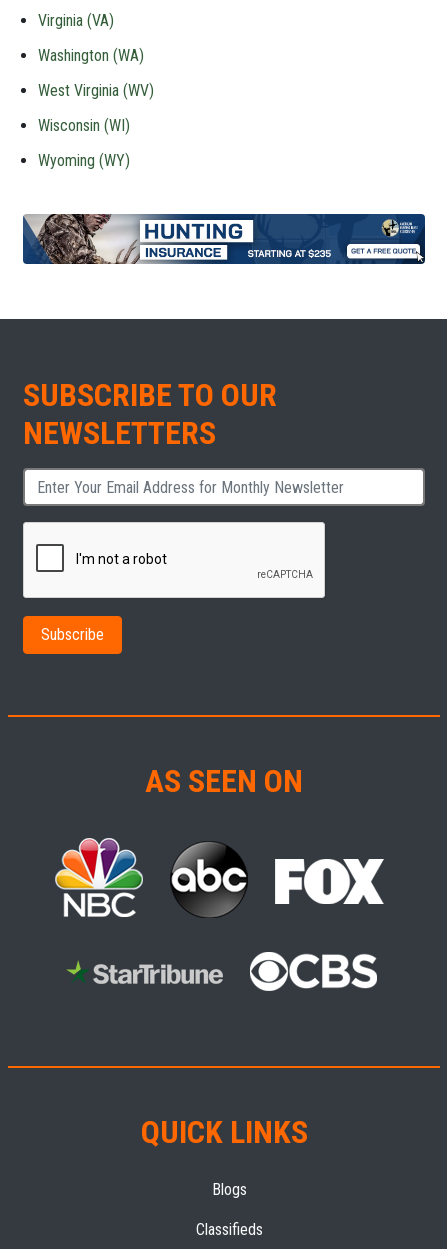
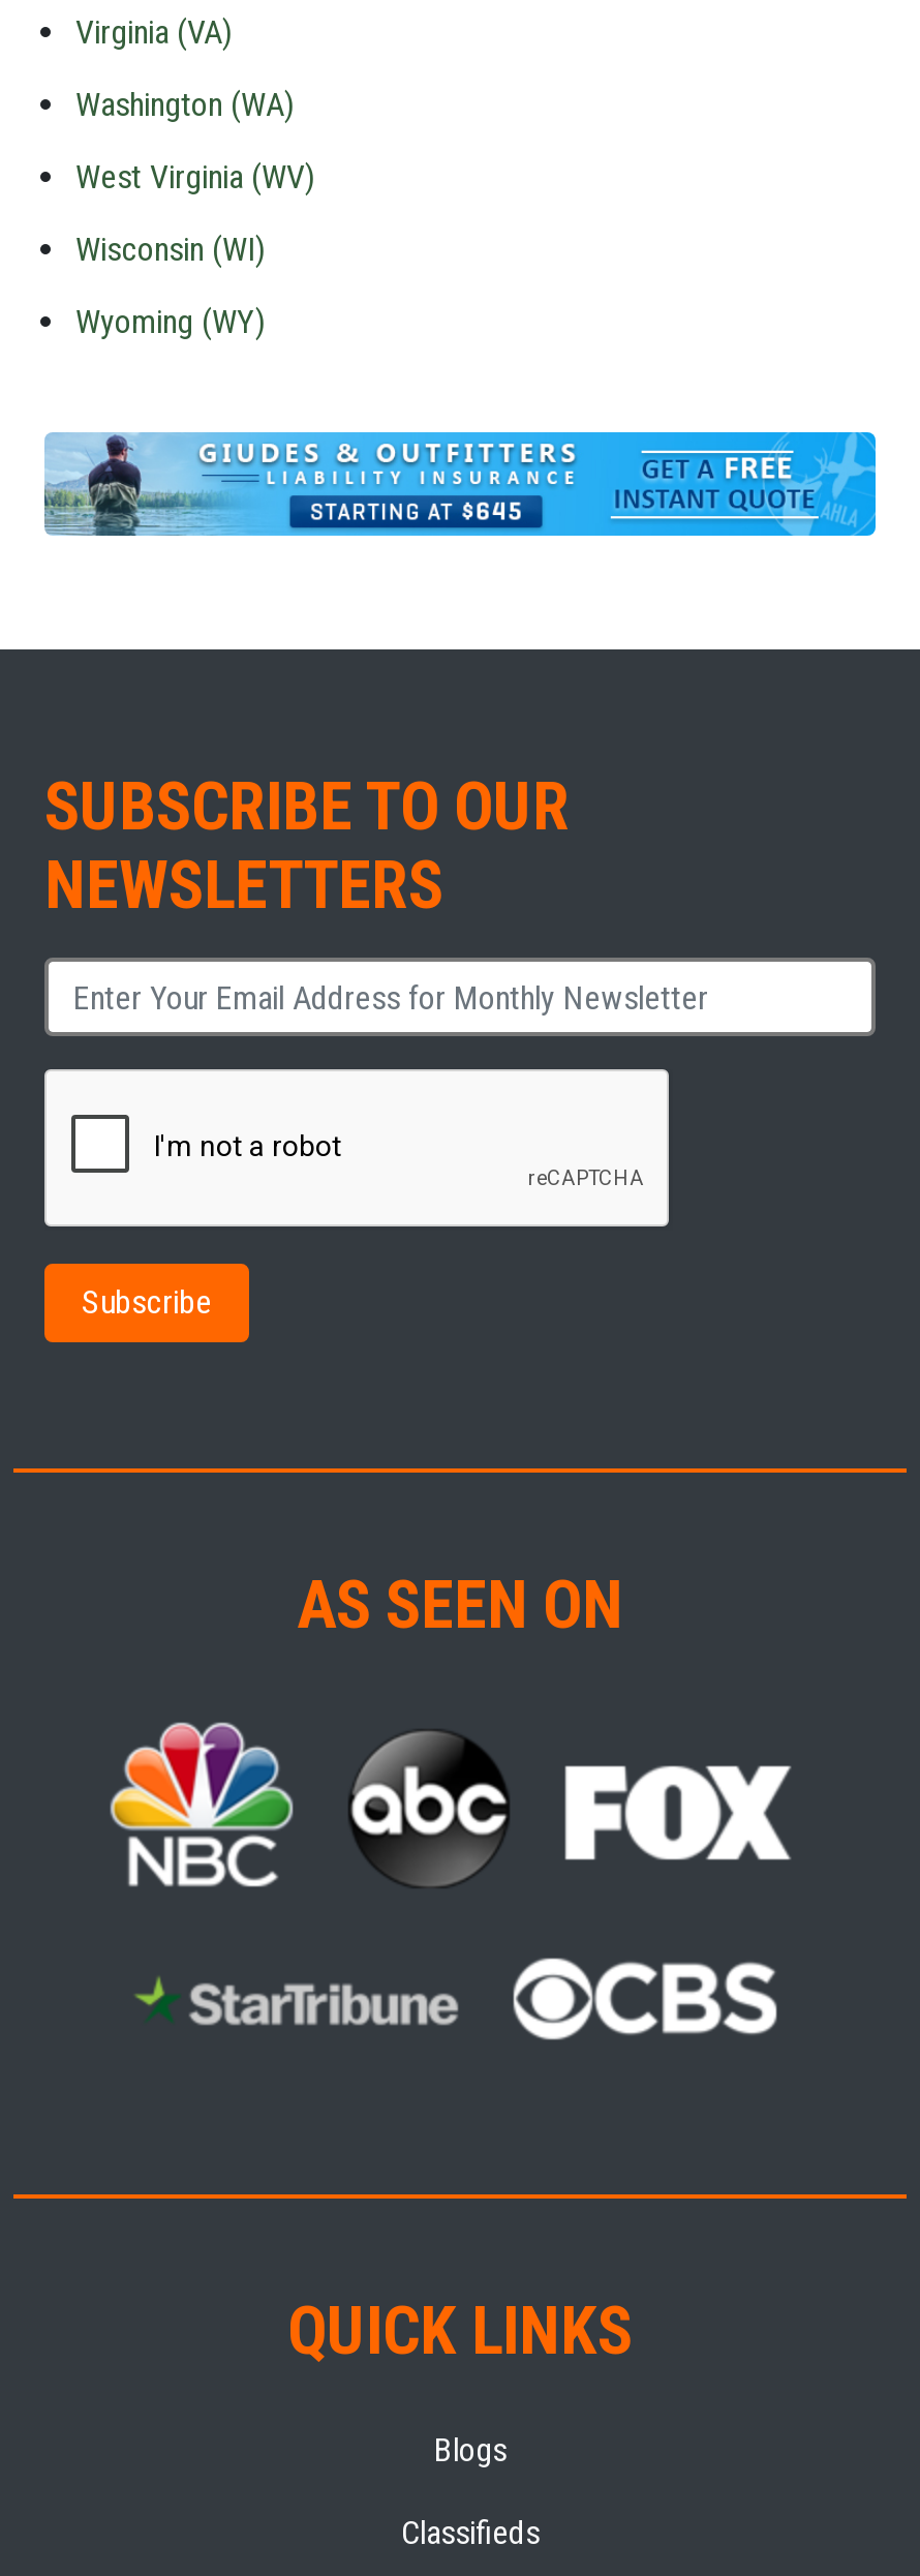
- [image]
+ [image]
